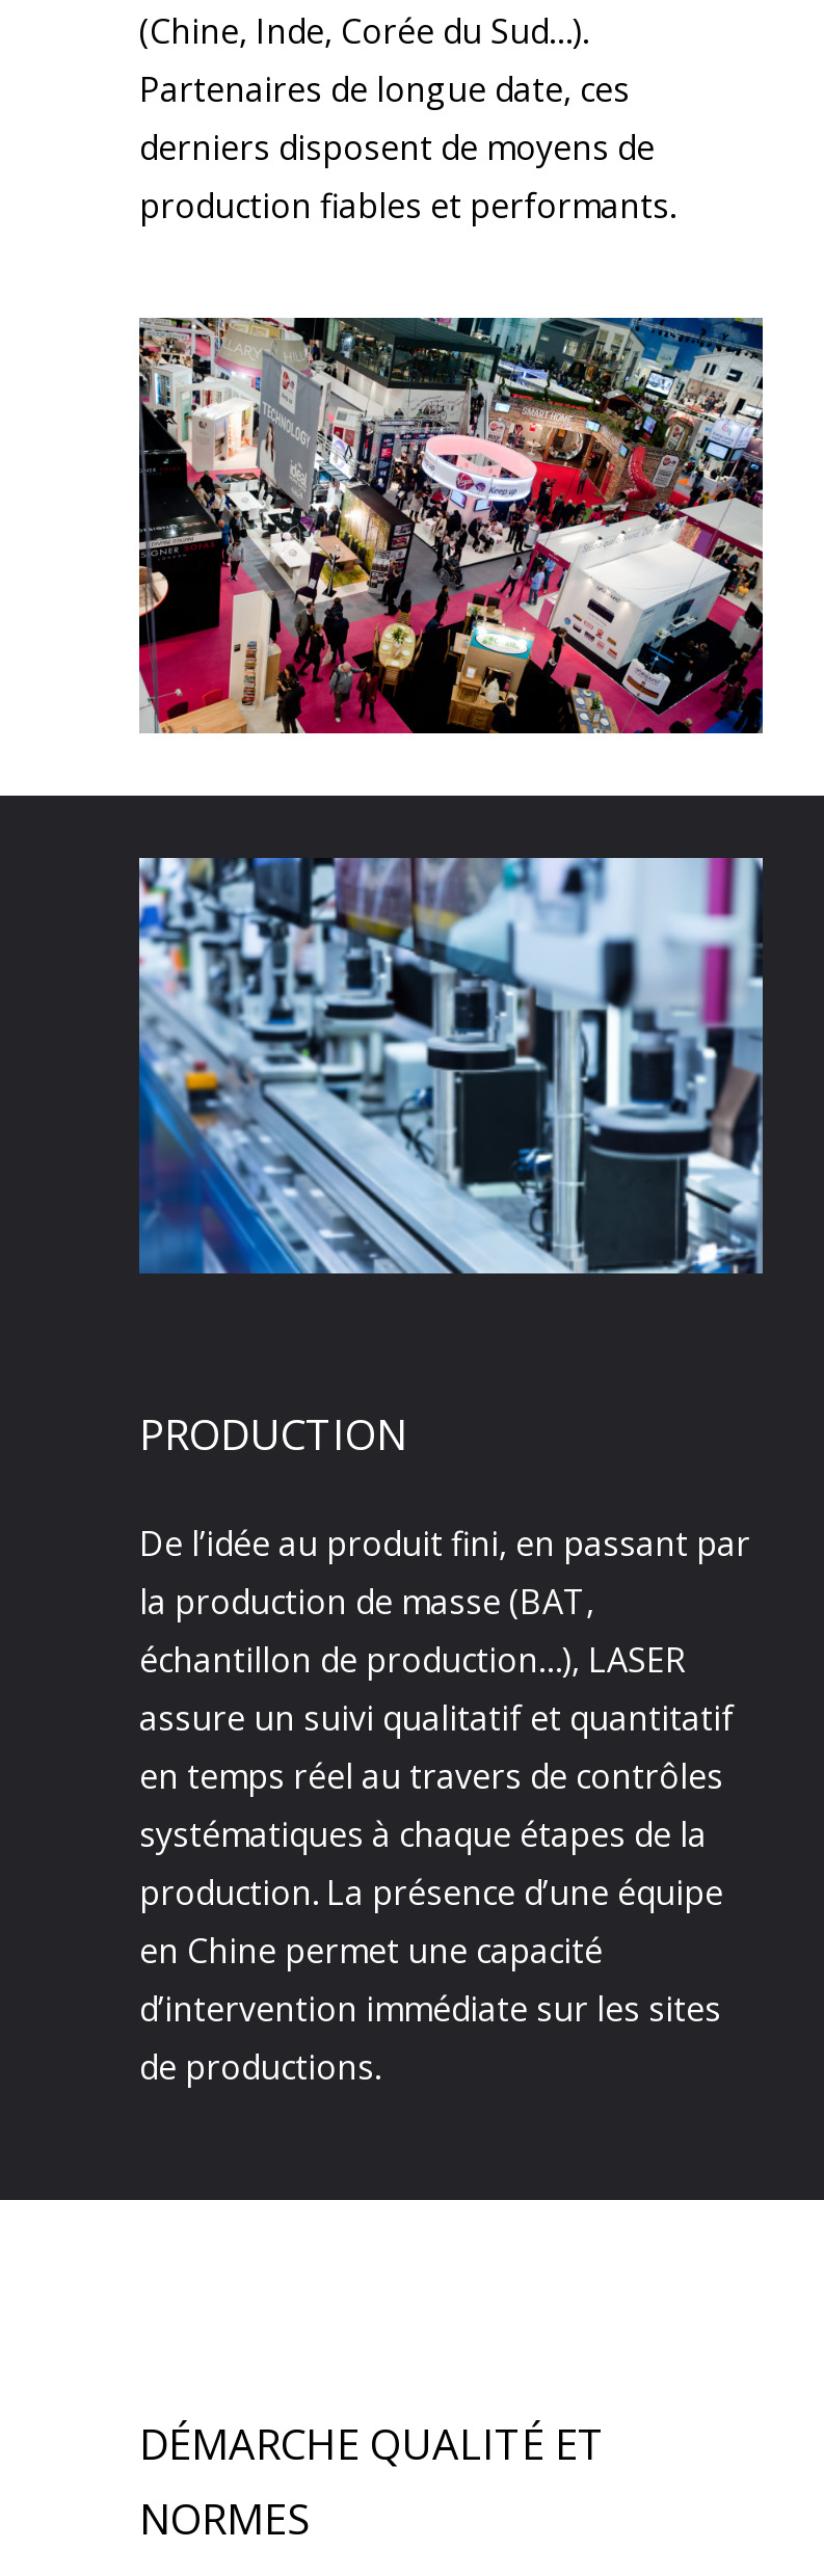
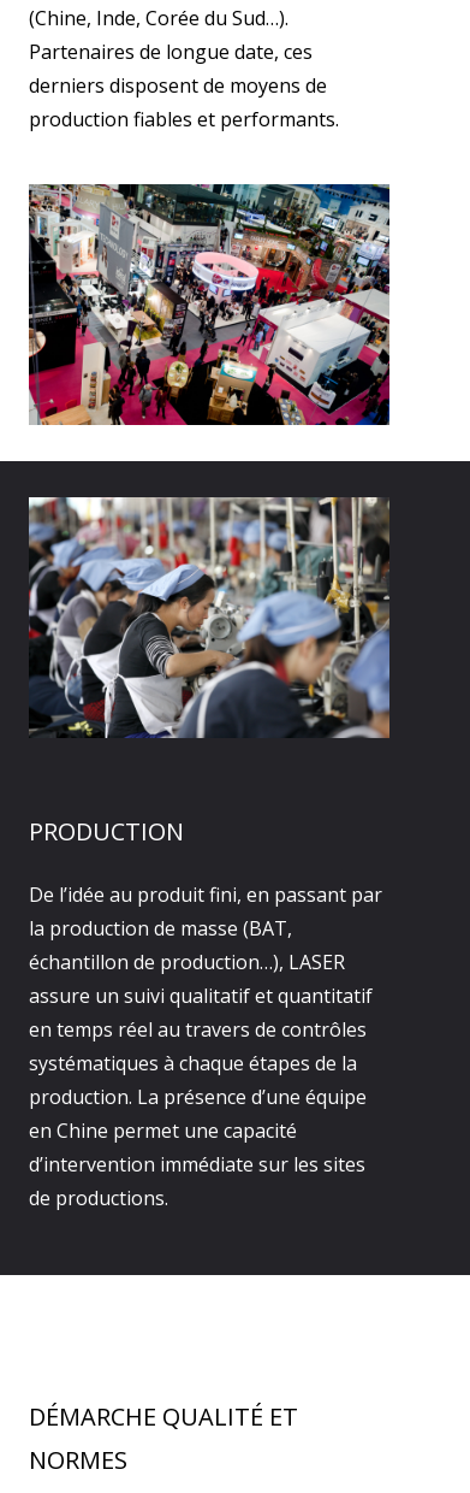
- [image]
+ [image]
